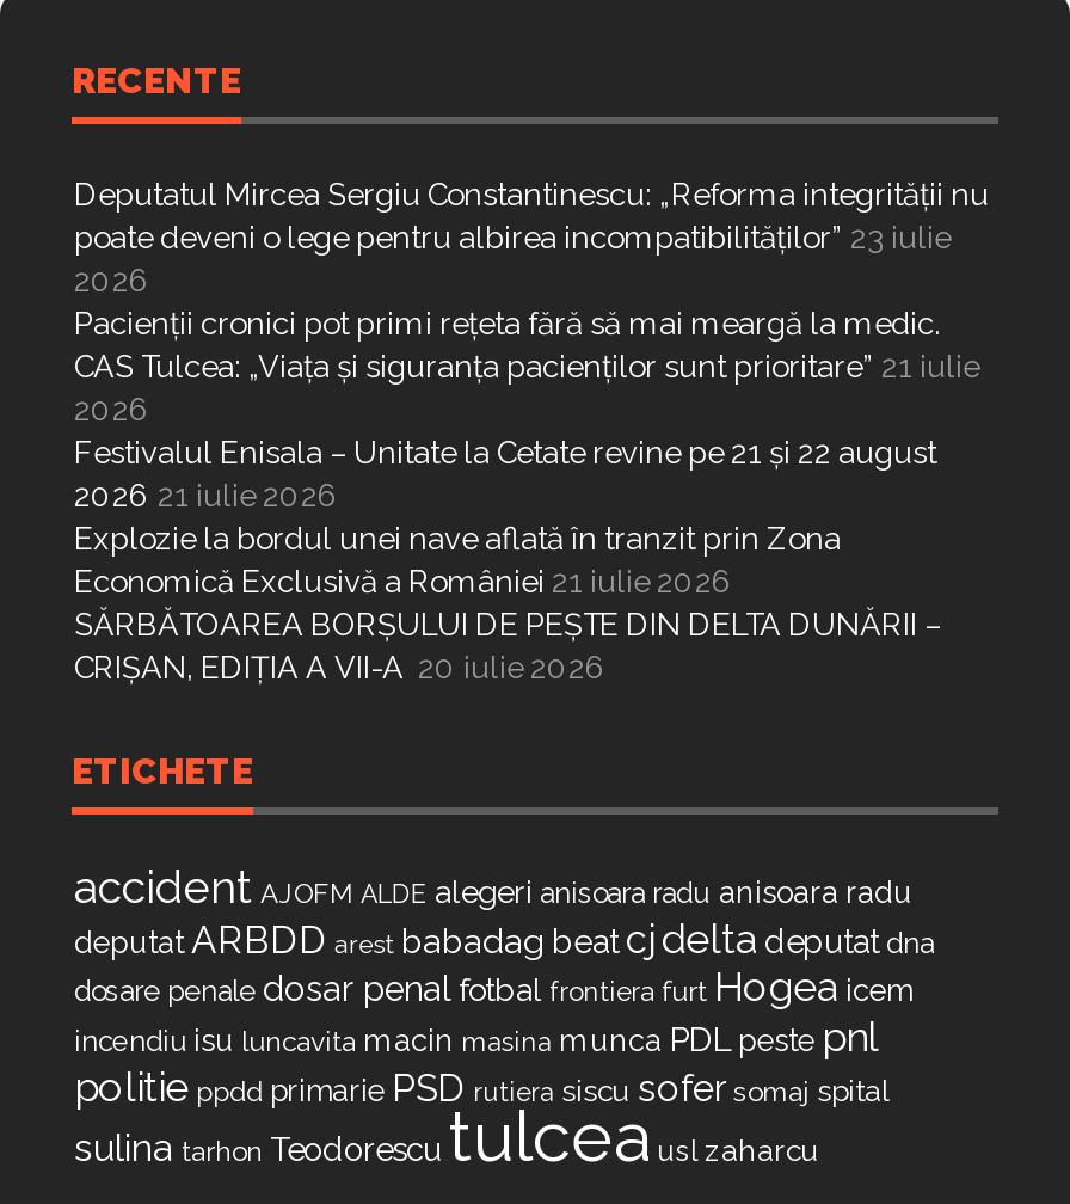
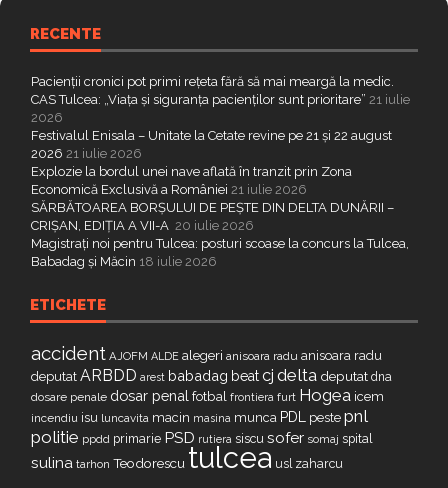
- Deputatul Mircea Sergiu Constantinescu: „Reforma integrității nu
- poate deveni o lege pentru albirea incompatibilităților” 23 iulie
- 2026

moved up: Pacienții cronici pot primi rețeta fără să mai meargă la medic. | CAS Tulcea: „Viața și siguranța pacienților sunt prioritare” 21 iulie | 2026 | ... | SĂRBĂTOAREA BORȘULUI DE PEȘTE DIN DELTA DUNĂRII – | CRIȘAN, EDIȚIA A VII-A 20 iulie 2026

+ Magistrați noi pentru Tulcea: posturi scoase la concurs la Tulcea,
+ Babadag și Măcin 18 iulie 2026
